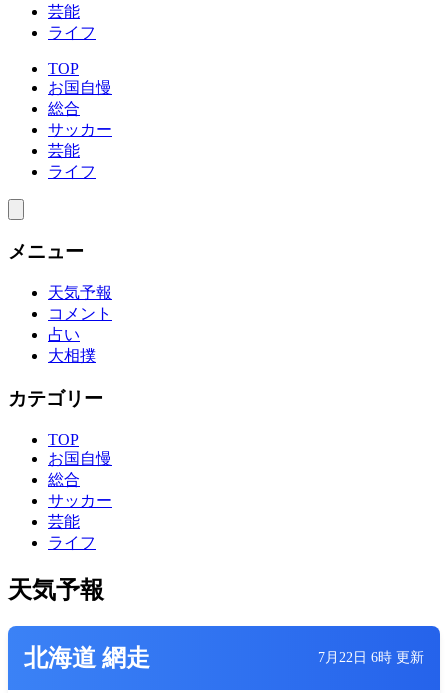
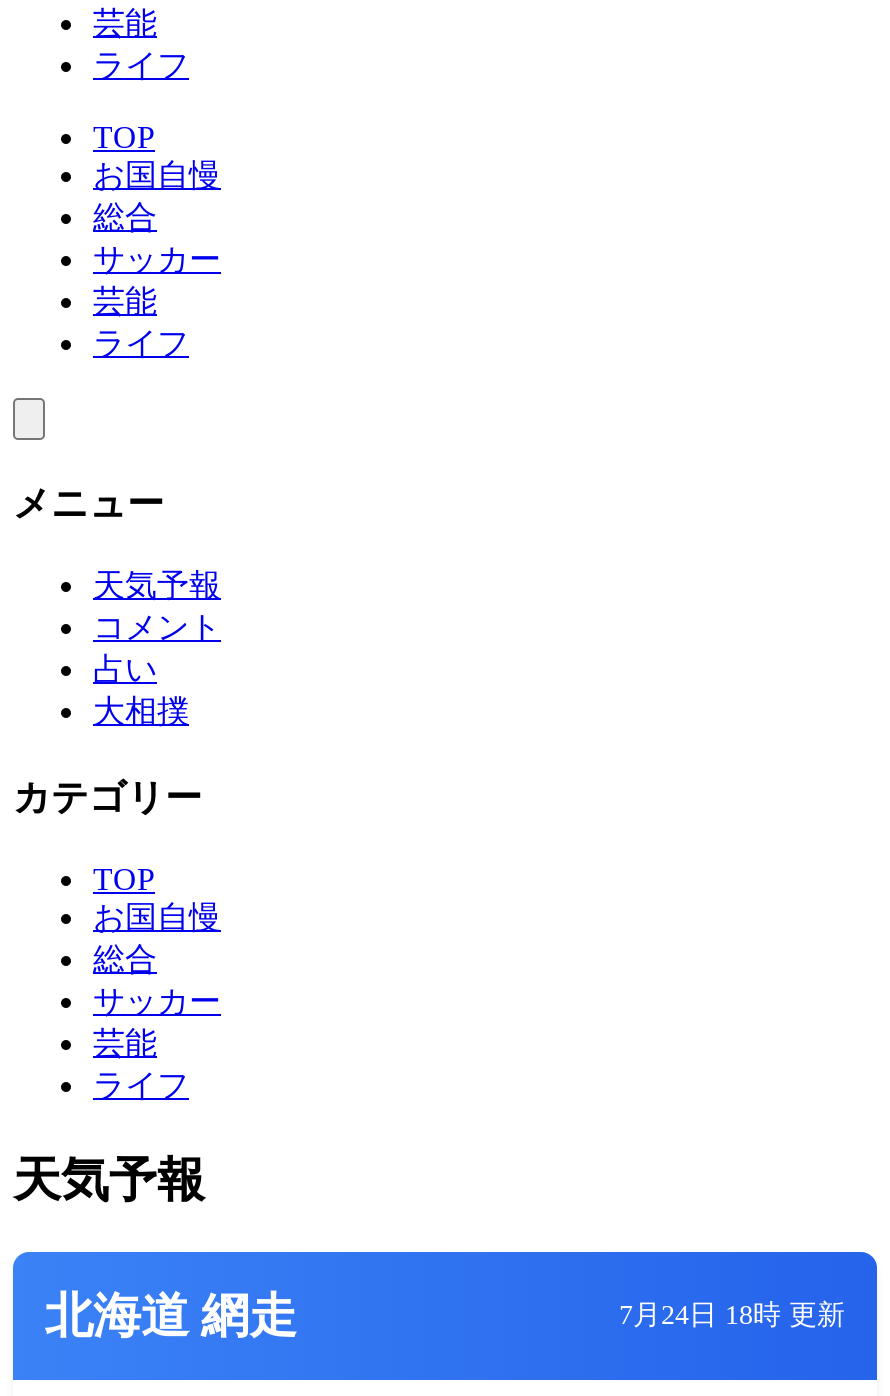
- 7月22日 6時 更新
+ 7月24日 18時 更新
